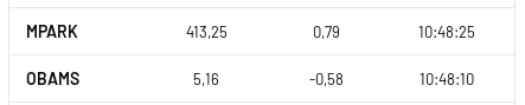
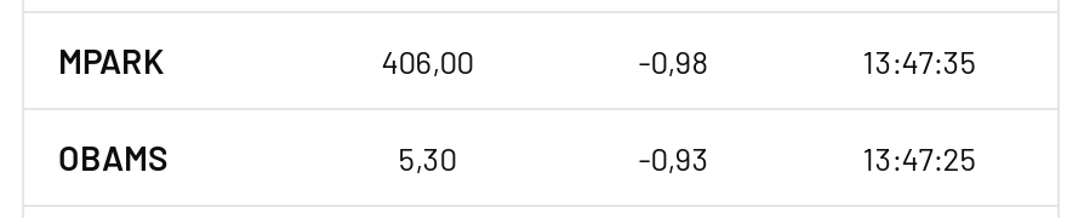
- 413,25
+ 406,00

- 0,79
+ -0,98

- 10:48:25
+ 13:47:35

- 5,16
+ 5,30

- -0,58
+ -0,93

- 10:48:10
+ 13:47:25
